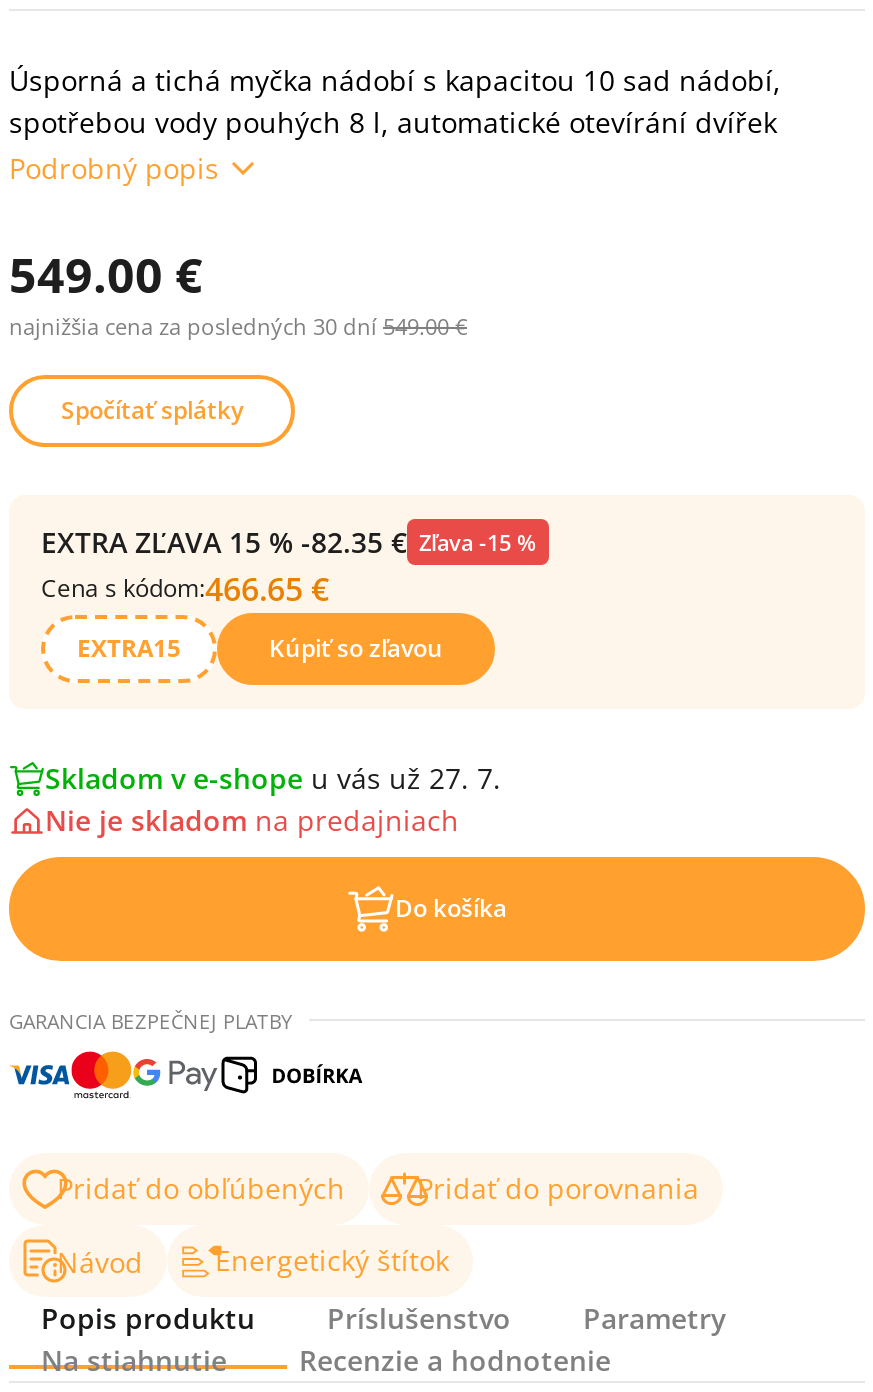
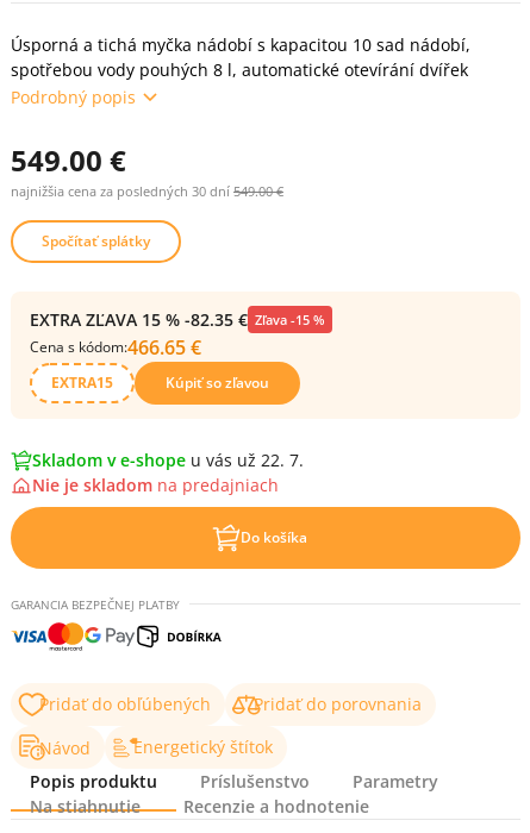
- Skladom v e-shope u vás už 27. 7.
+ Skladom v e-shope u vás už 22. 7.
